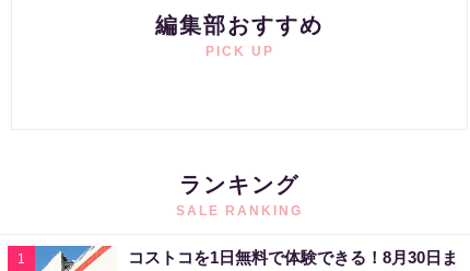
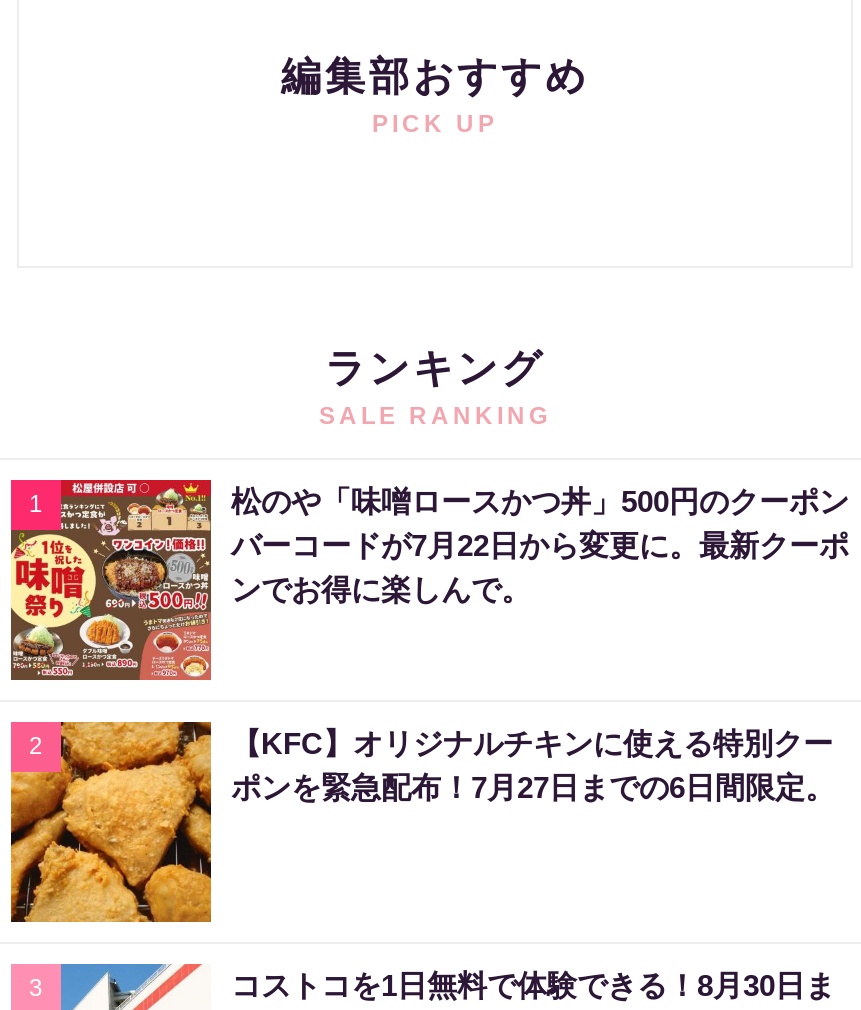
+ [image]
+ 松のや「味噌ロースかつ丼」500円のクーポン
+ バーコードが7月22日から変更に。最新クーポ
+ ンでお得に楽しんで。

+ [image]
+ 2
+ 【KFC】オリジナルチキンに使える特別クー
+ ポンを緊急配布！7月27日までの6日間限定。

+ 3
